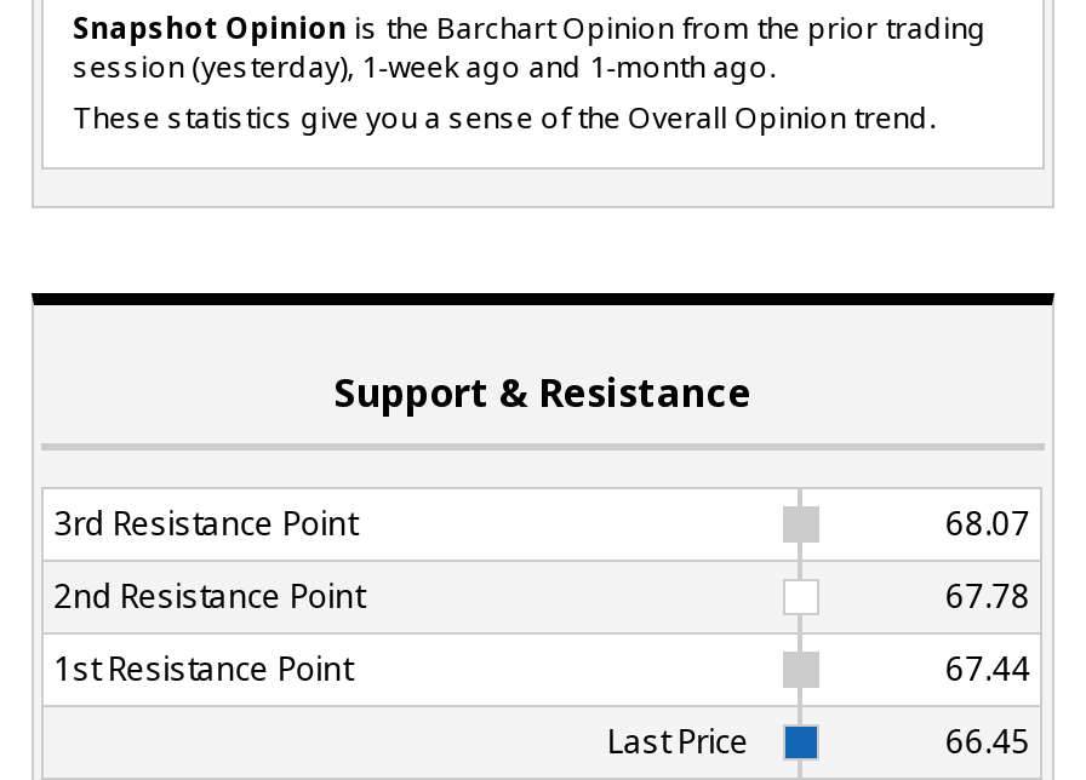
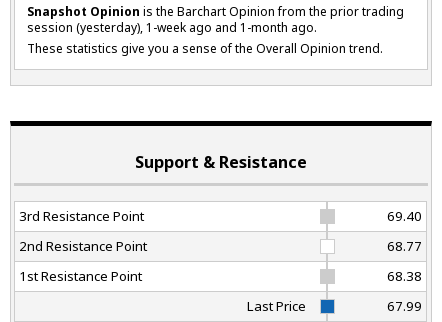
- 68.07
+ 69.40

- 67.78
+ 68.77

- 67.44
+ 68.38

- 66.45
+ 67.99
